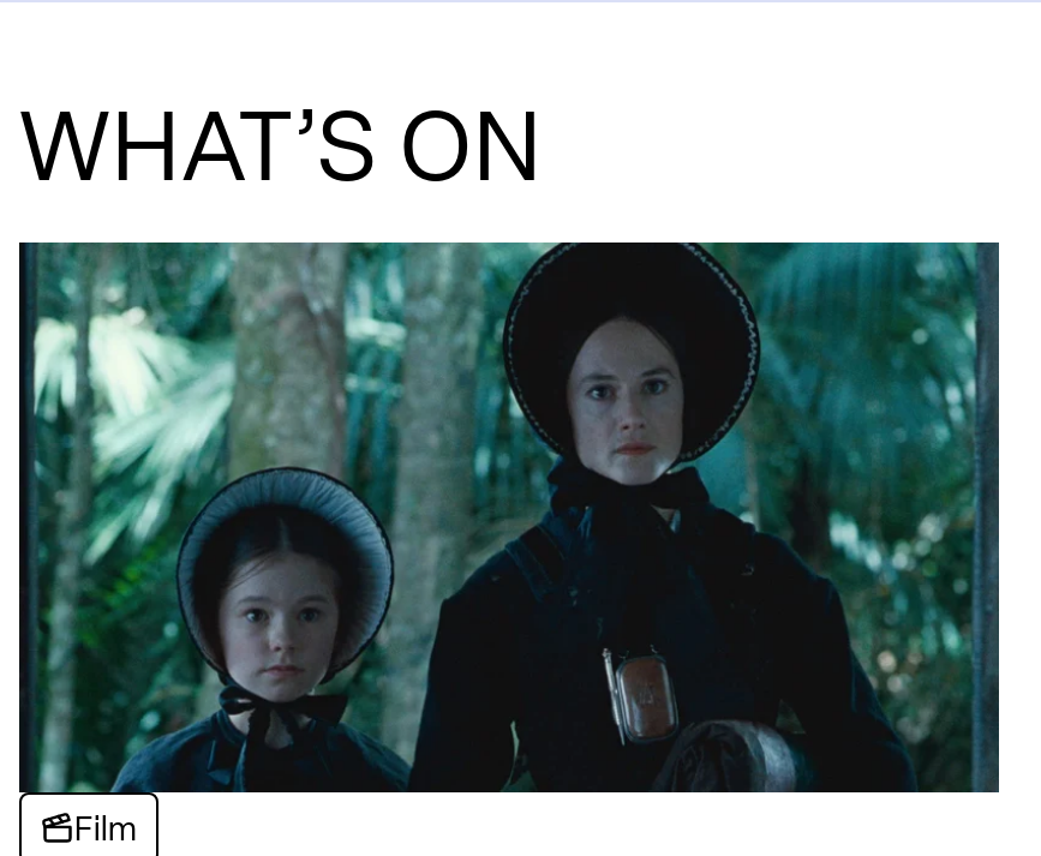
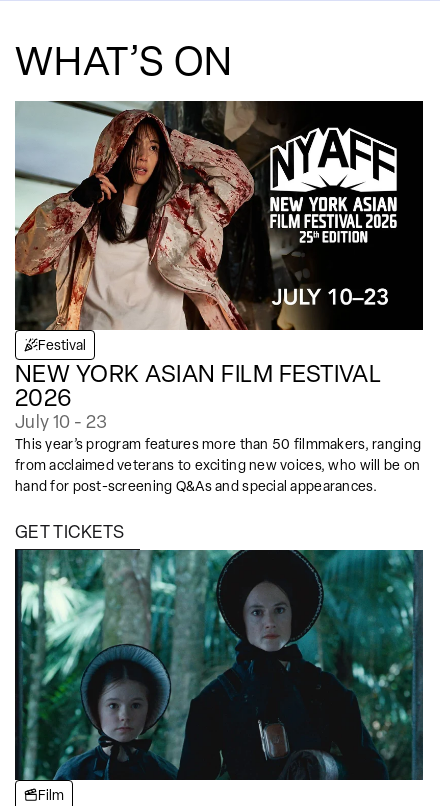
+ [image]
+ Festival
+ NEW YORK ASIAN FILM FESTIVAL
+ 2026
+ July 10 - 23
+ This year’s program features more than 50 filmmakers, ranging
+ from acclaimed veterans to exciting new voices, who will be on
+ hand for post-screening Q&As and special appearances.
+ GET TICKETS
